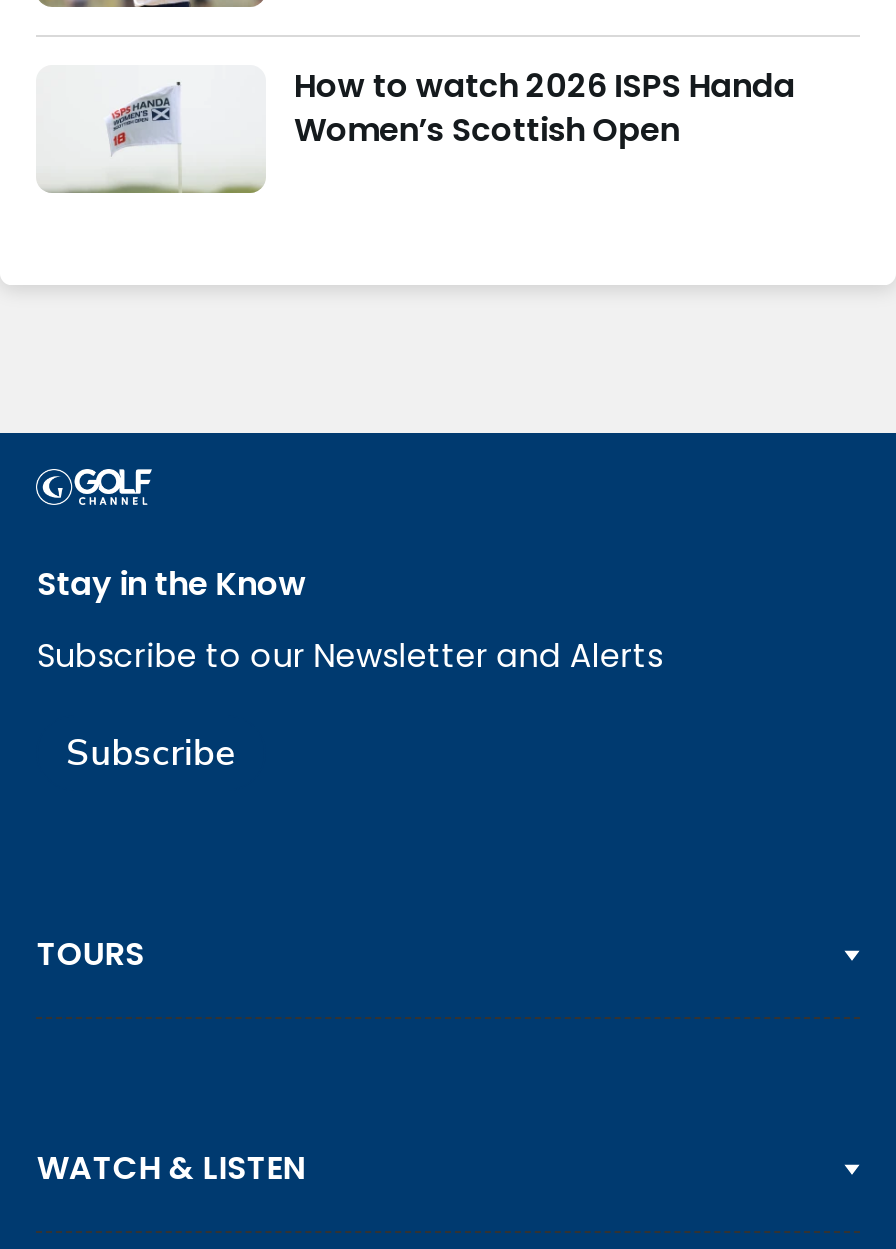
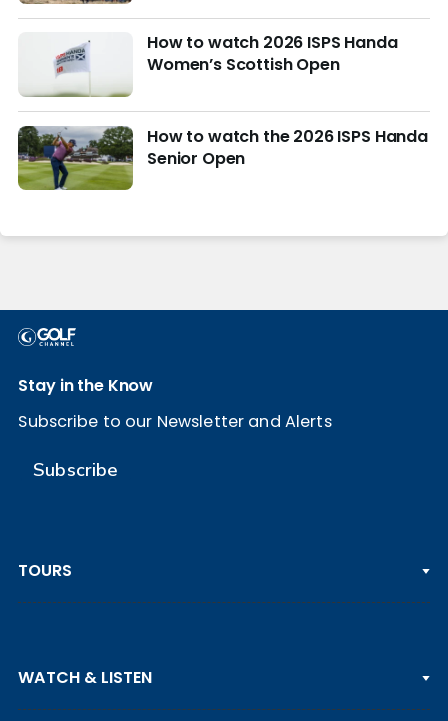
+ [image]
+ How to watch the 2026 ISPS Handa
+ Senior Open
